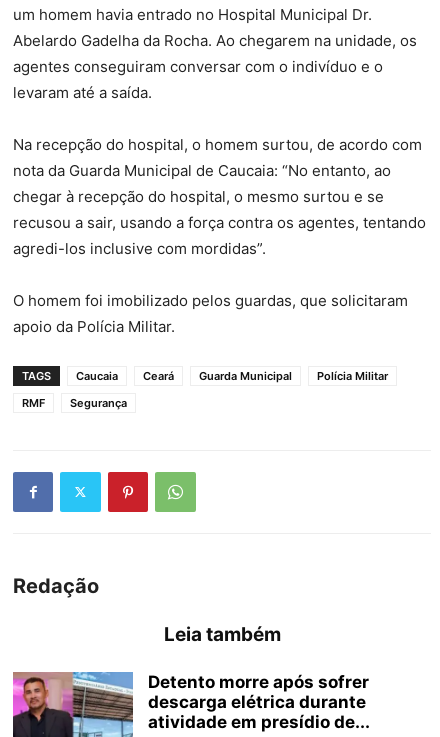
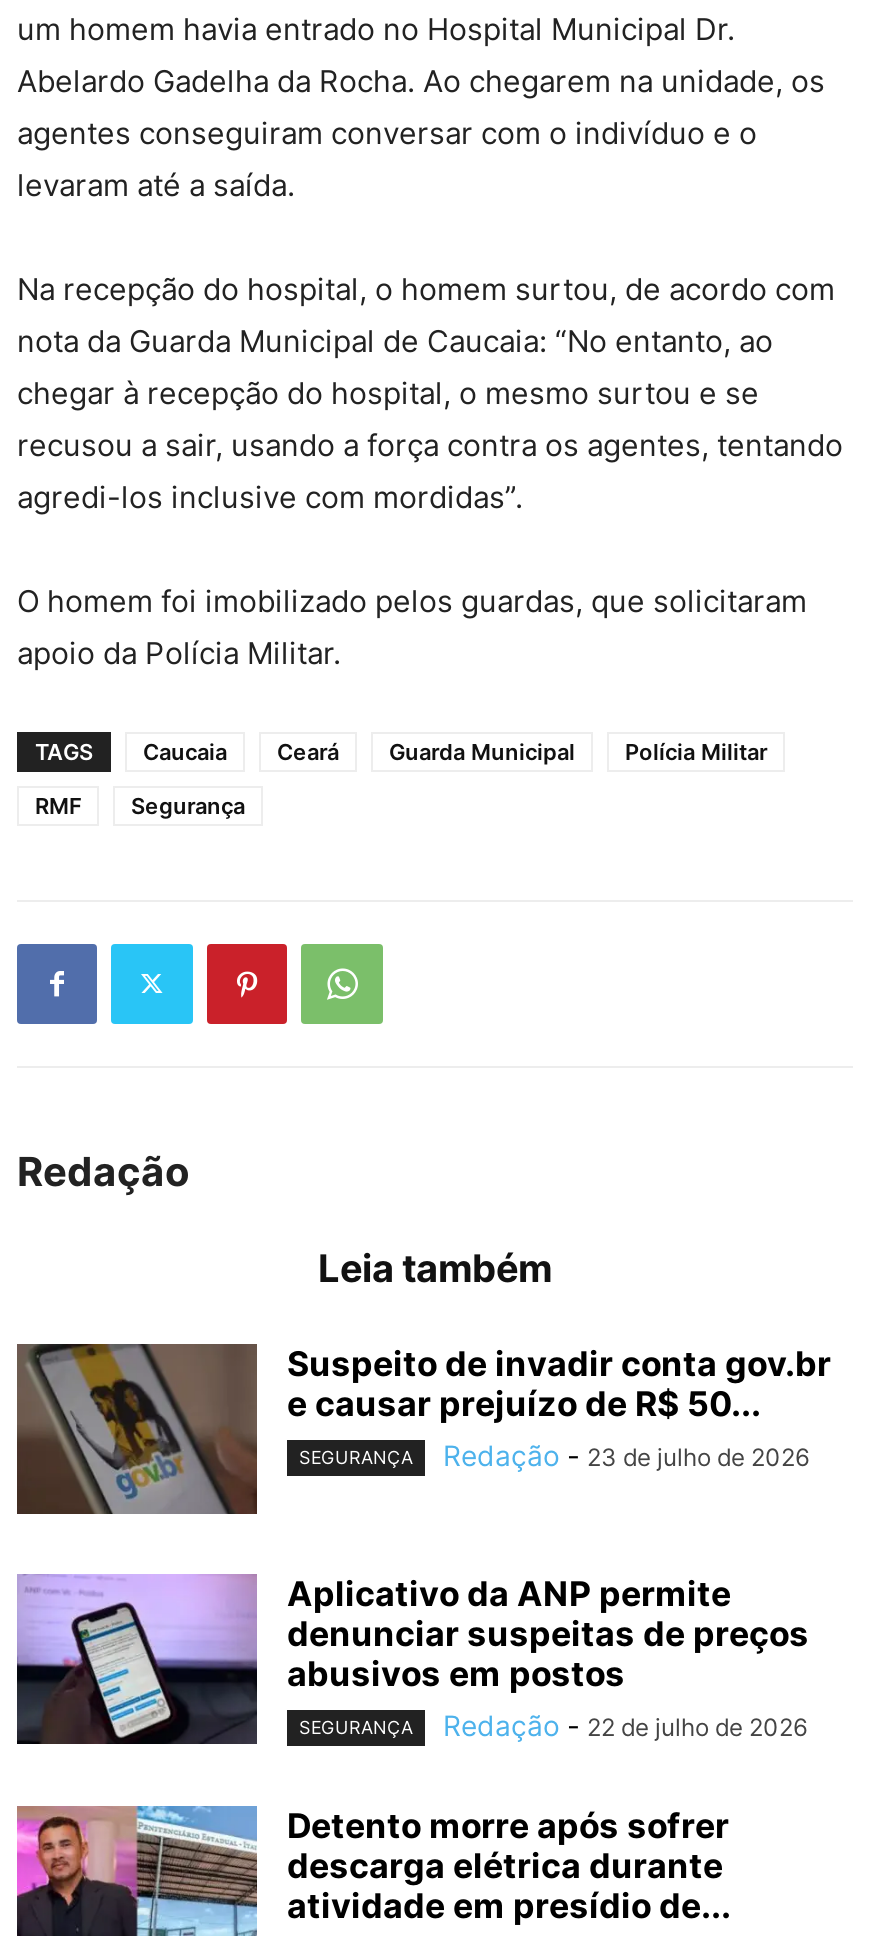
+ [image]
+ Suspeito de invadir conta gov.br
+ e causar prejuízo de R$ 50...
+ SEGURANÇA
+ Redação - 23 de julho de 2026

+ [image]
+ Aplicativo da ANP permite
+ denunciar suspeitas de preços
+ abusivos em postos
+ SEGURANÇA
+ Redação - 22 de julho de 2026
